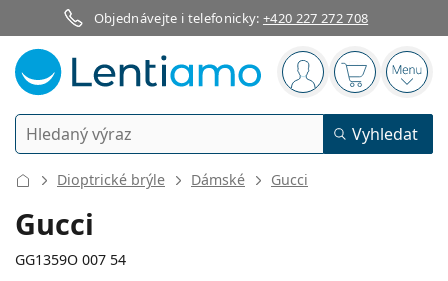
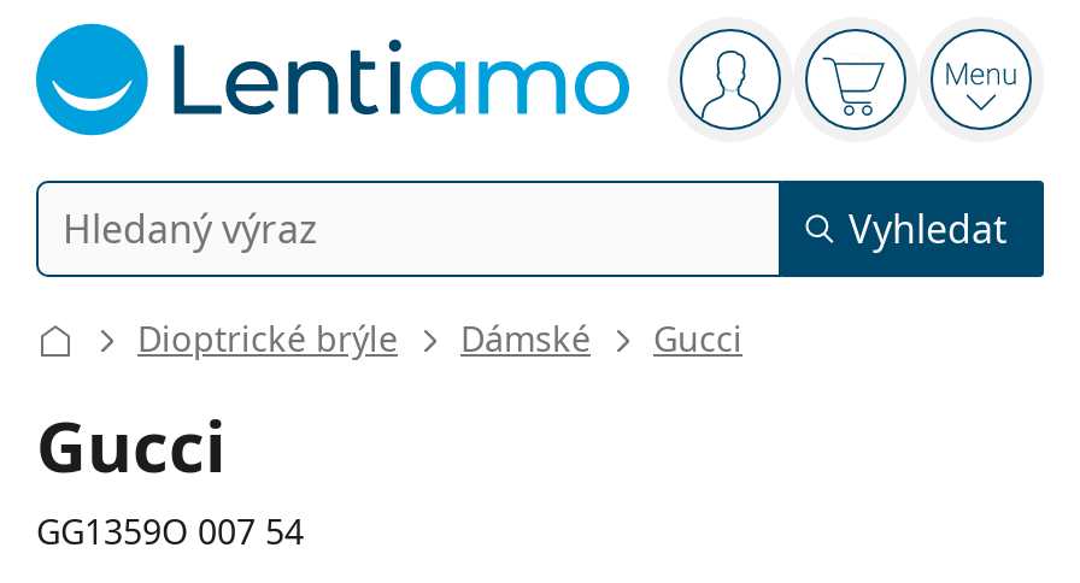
- Objednávejte i telefonicky: +420 227 272 708
